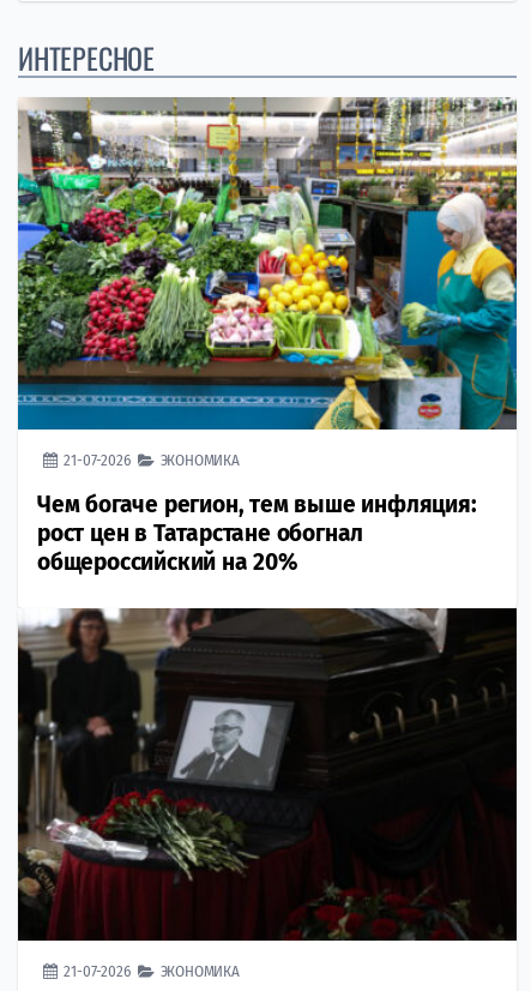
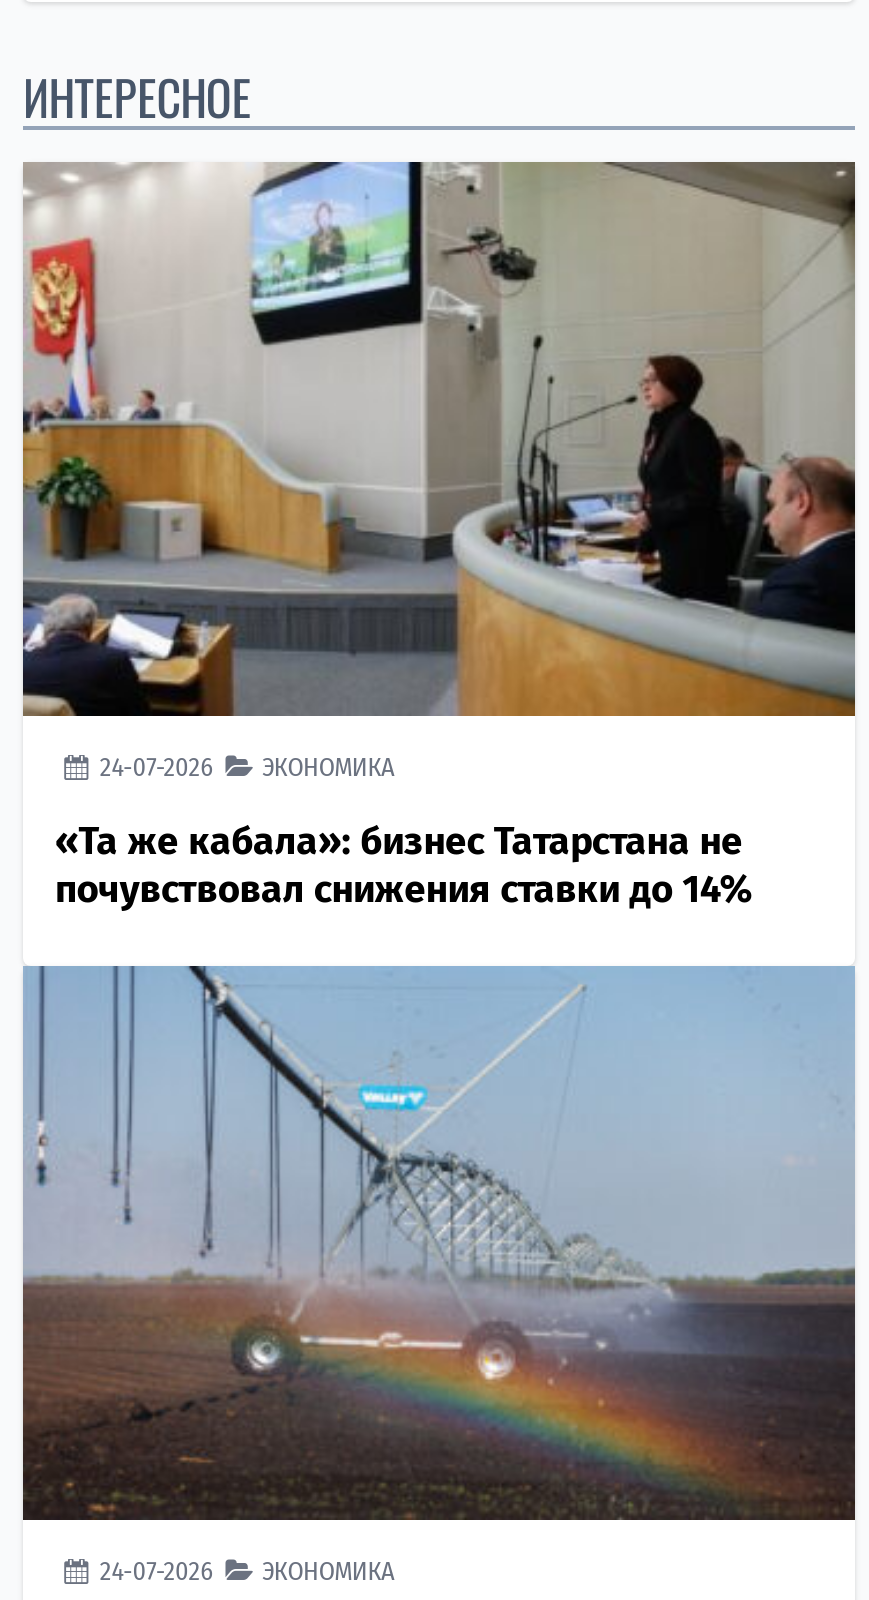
- [image]
- 21-07-2026 ЭКОНОМИКА
+ [image]
+ 24-07-2026 ЭКОНОМИКА

- Чем богаче регион, тем выше инфляция:
- рост цен в Татарстане обогнал
- общероссийский на 20%
+ «Та же кабала»: бизнес Татарстана не
+ почувствовал снижения ставки до 14%

- [image]
- 21-07-2026 ЭКОНОМИКА
+ [image]
+ 24-07-2026 ЭКОНОМИКА
